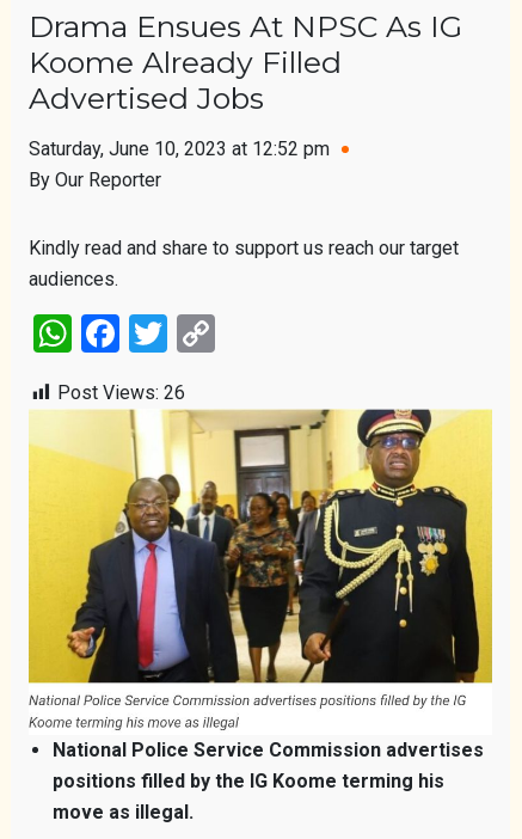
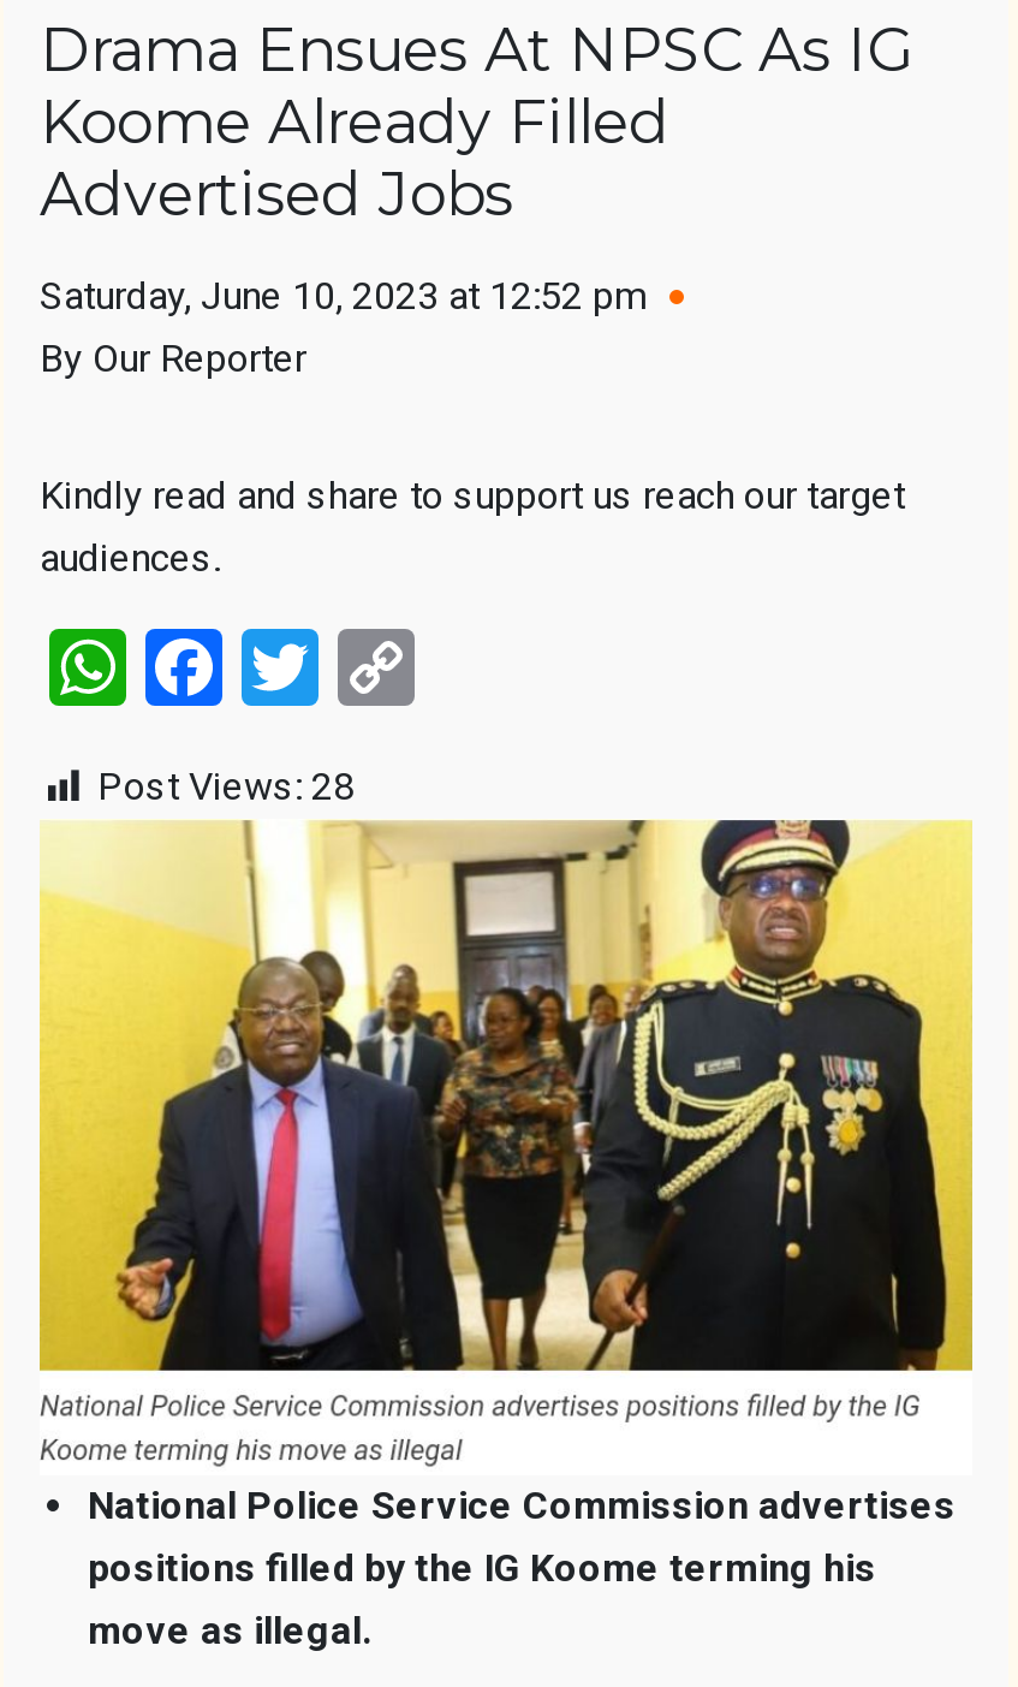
- Post Views: 26
+ Post Views: 28
